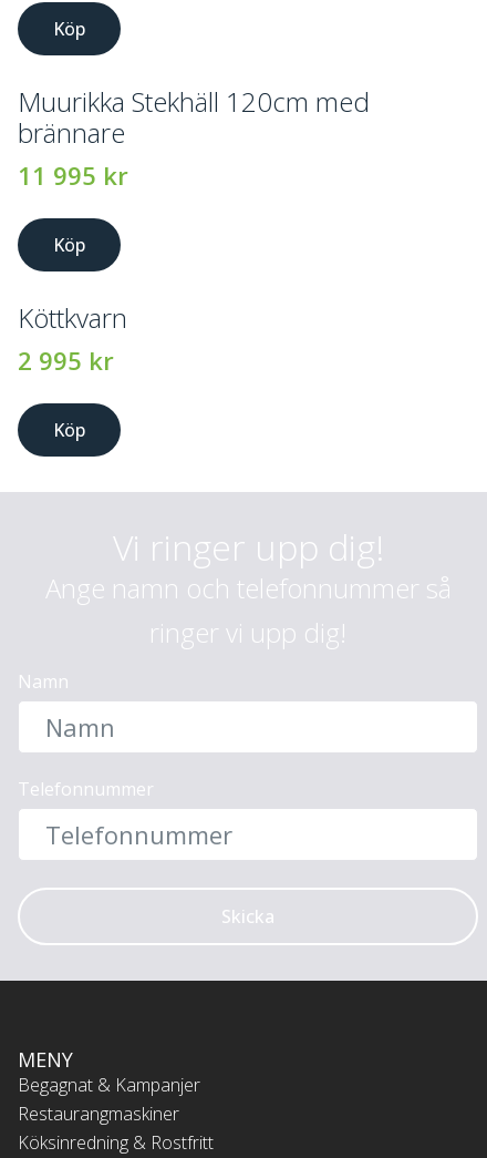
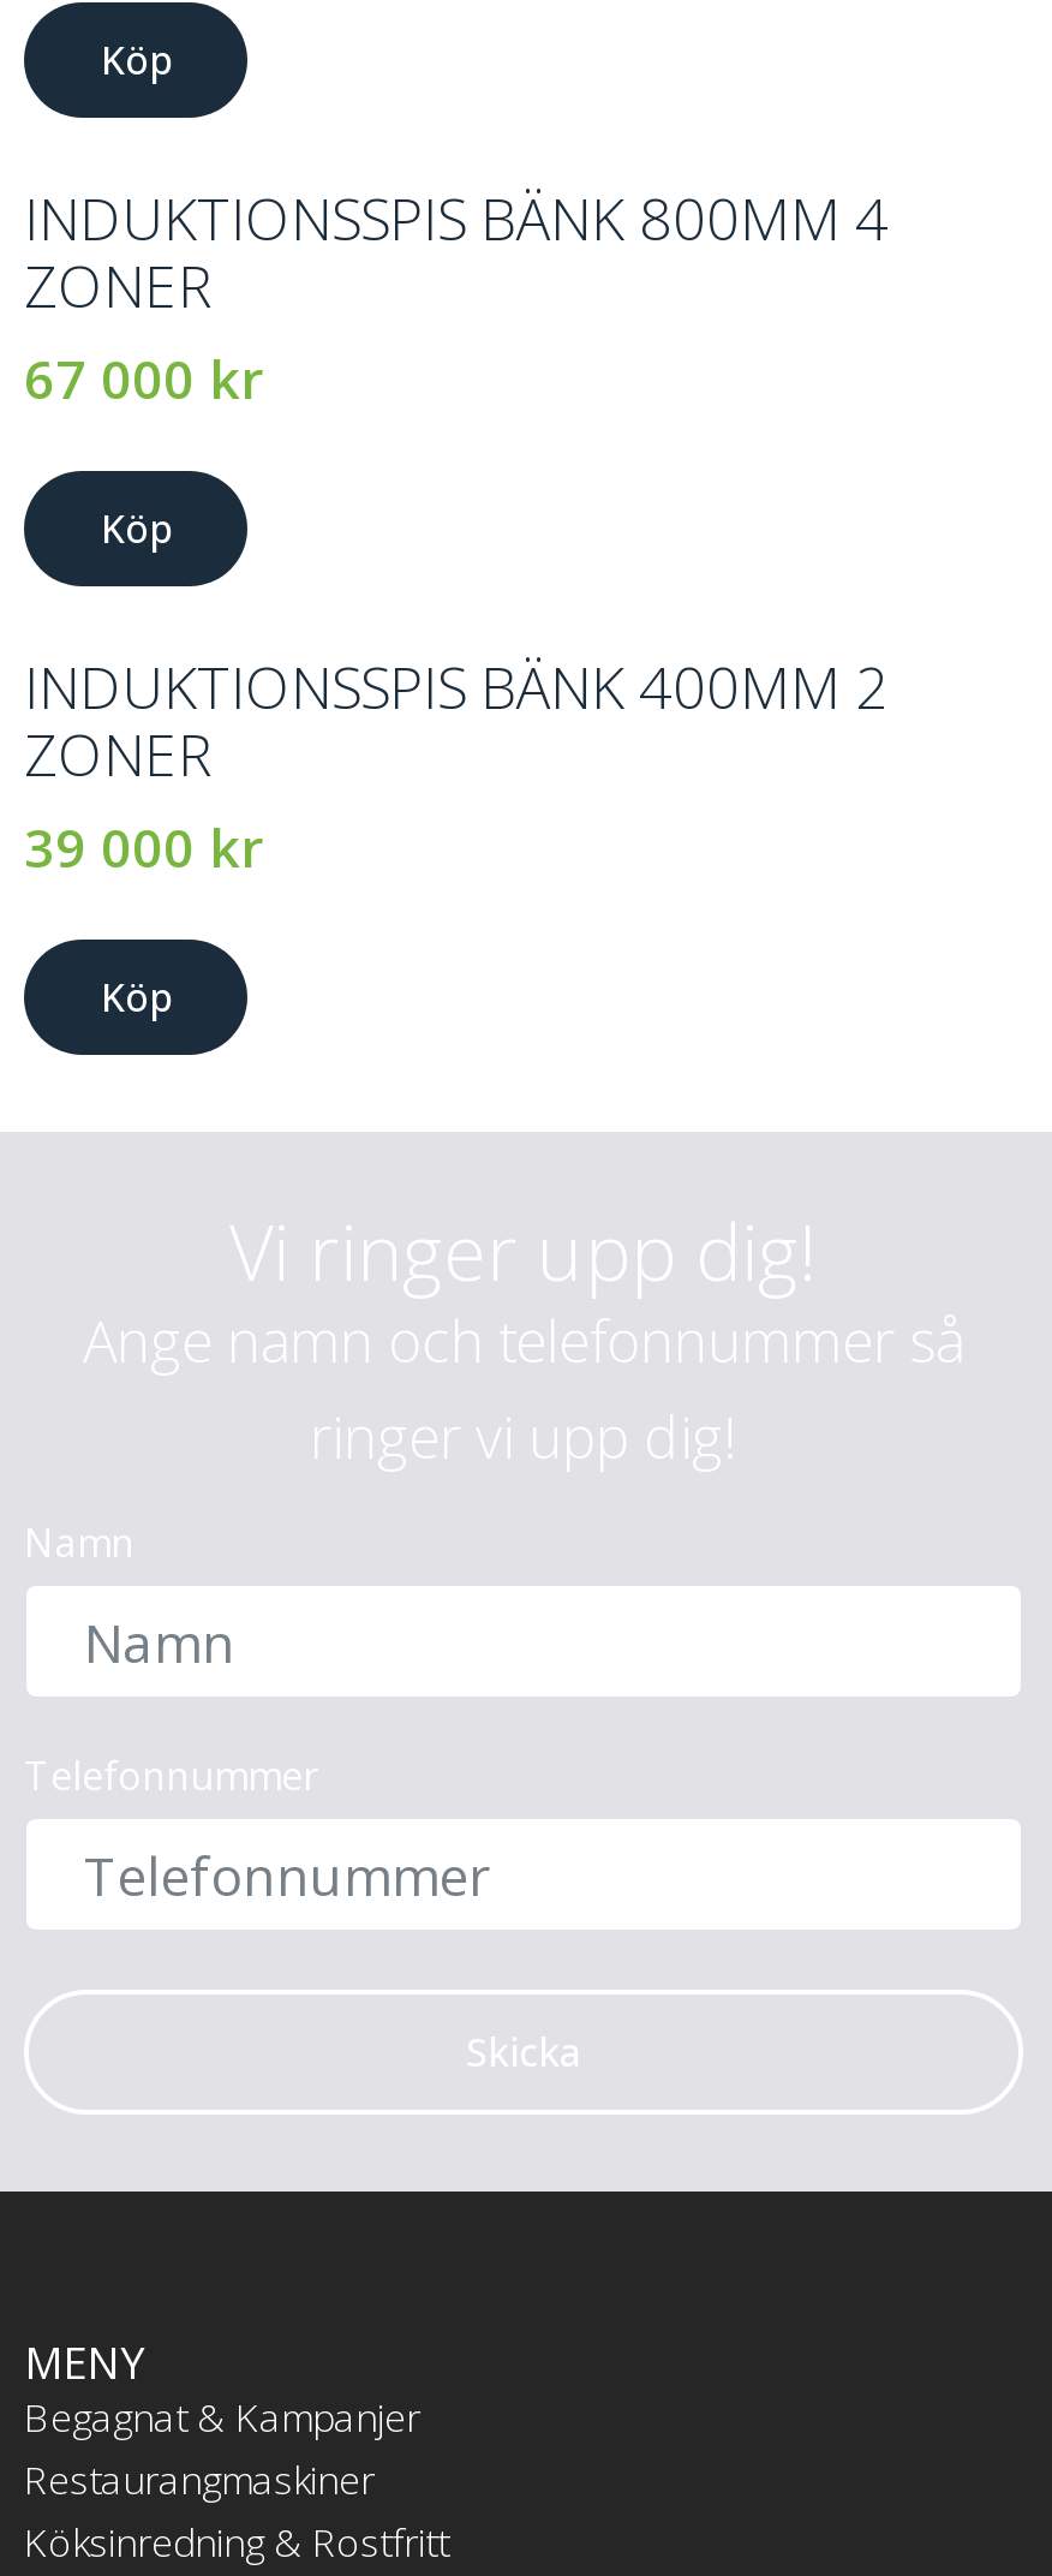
- Muurikka Stekhäll 120cm med
- brännare
- 11 995 kr
+ INDUKTIONSSPIS BÄNK 800MM 4
+ ZONER
+ 67 000 kr

- Köttkvarn
- 2 995 kr
+ INDUKTIONSSPIS BÄNK 400MM 2
+ ZONER
+ 39 000 kr
